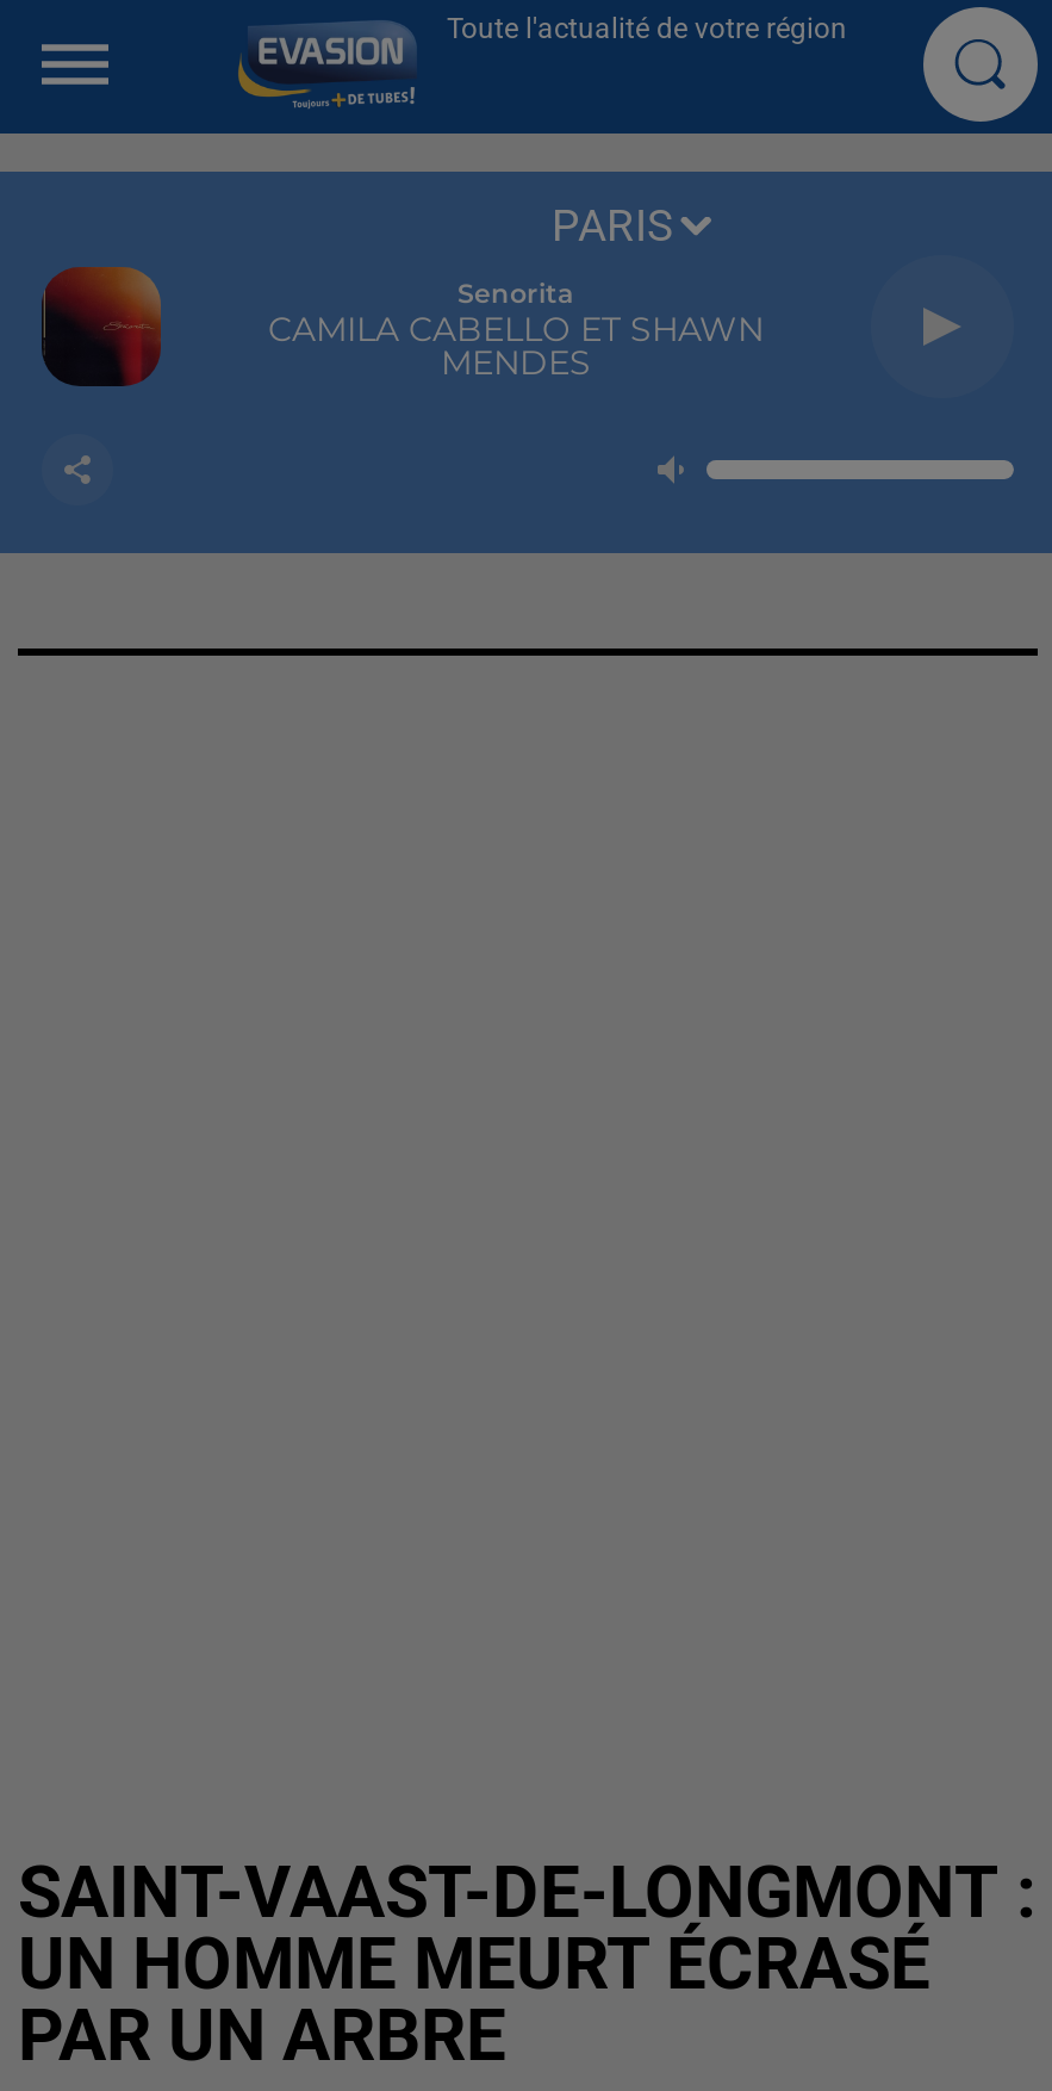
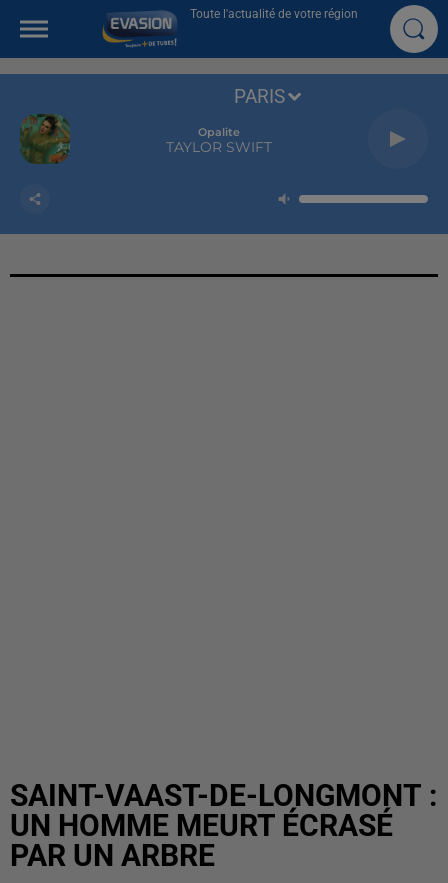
- [image]
+ [image]

- Senorita
- CAMILA CABELLO ET SHAWN
- MENDES
+ Opalite
+ TAYLOR SWIFT
